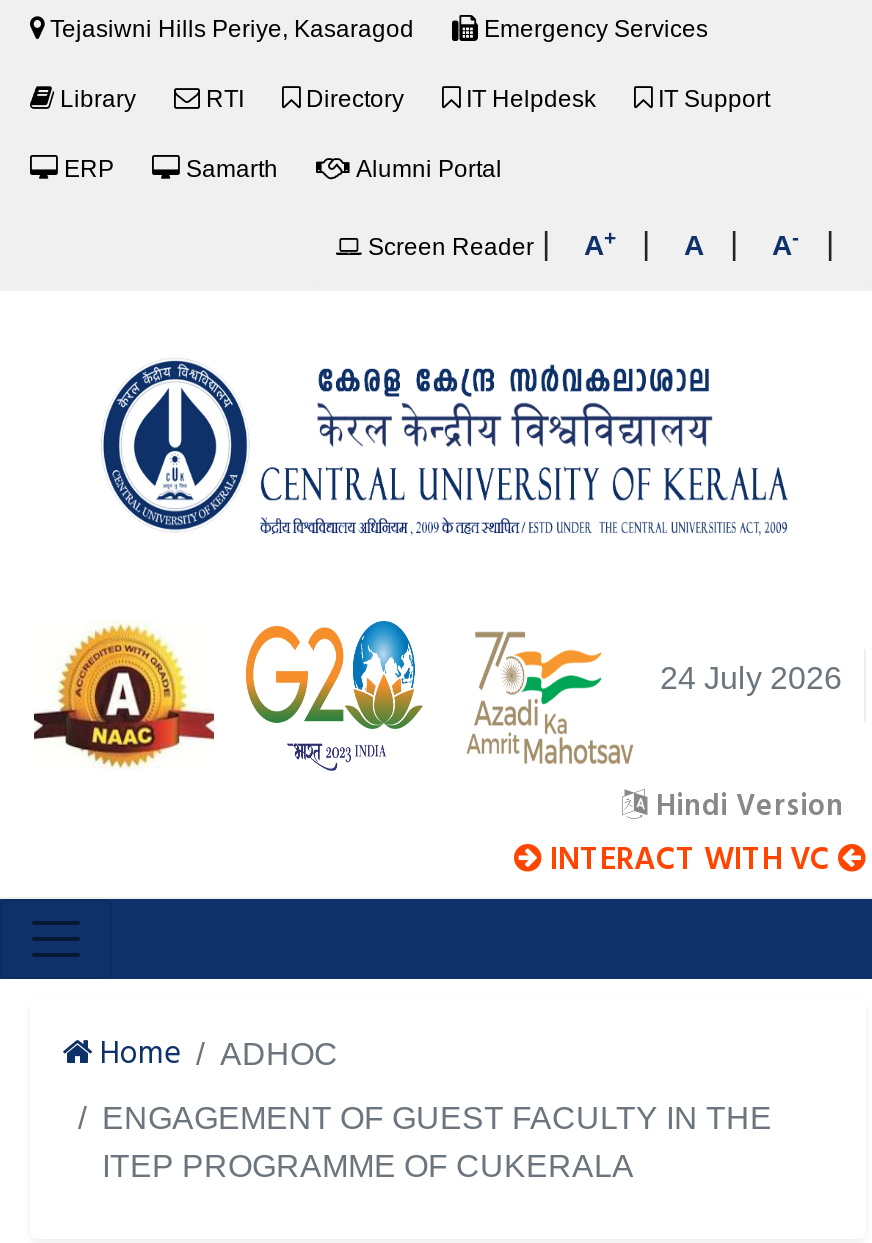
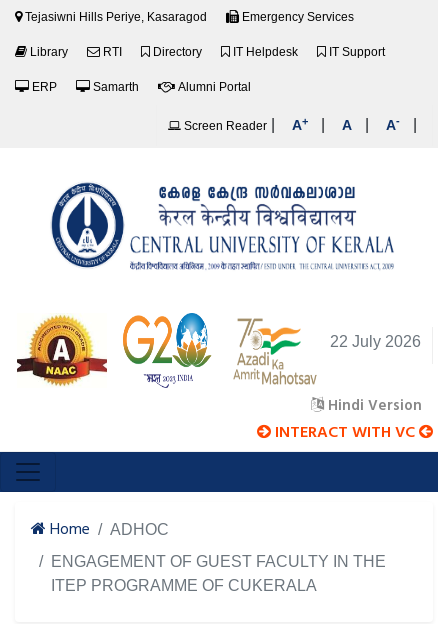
- 24 July 2026
+ 22 July 2026
